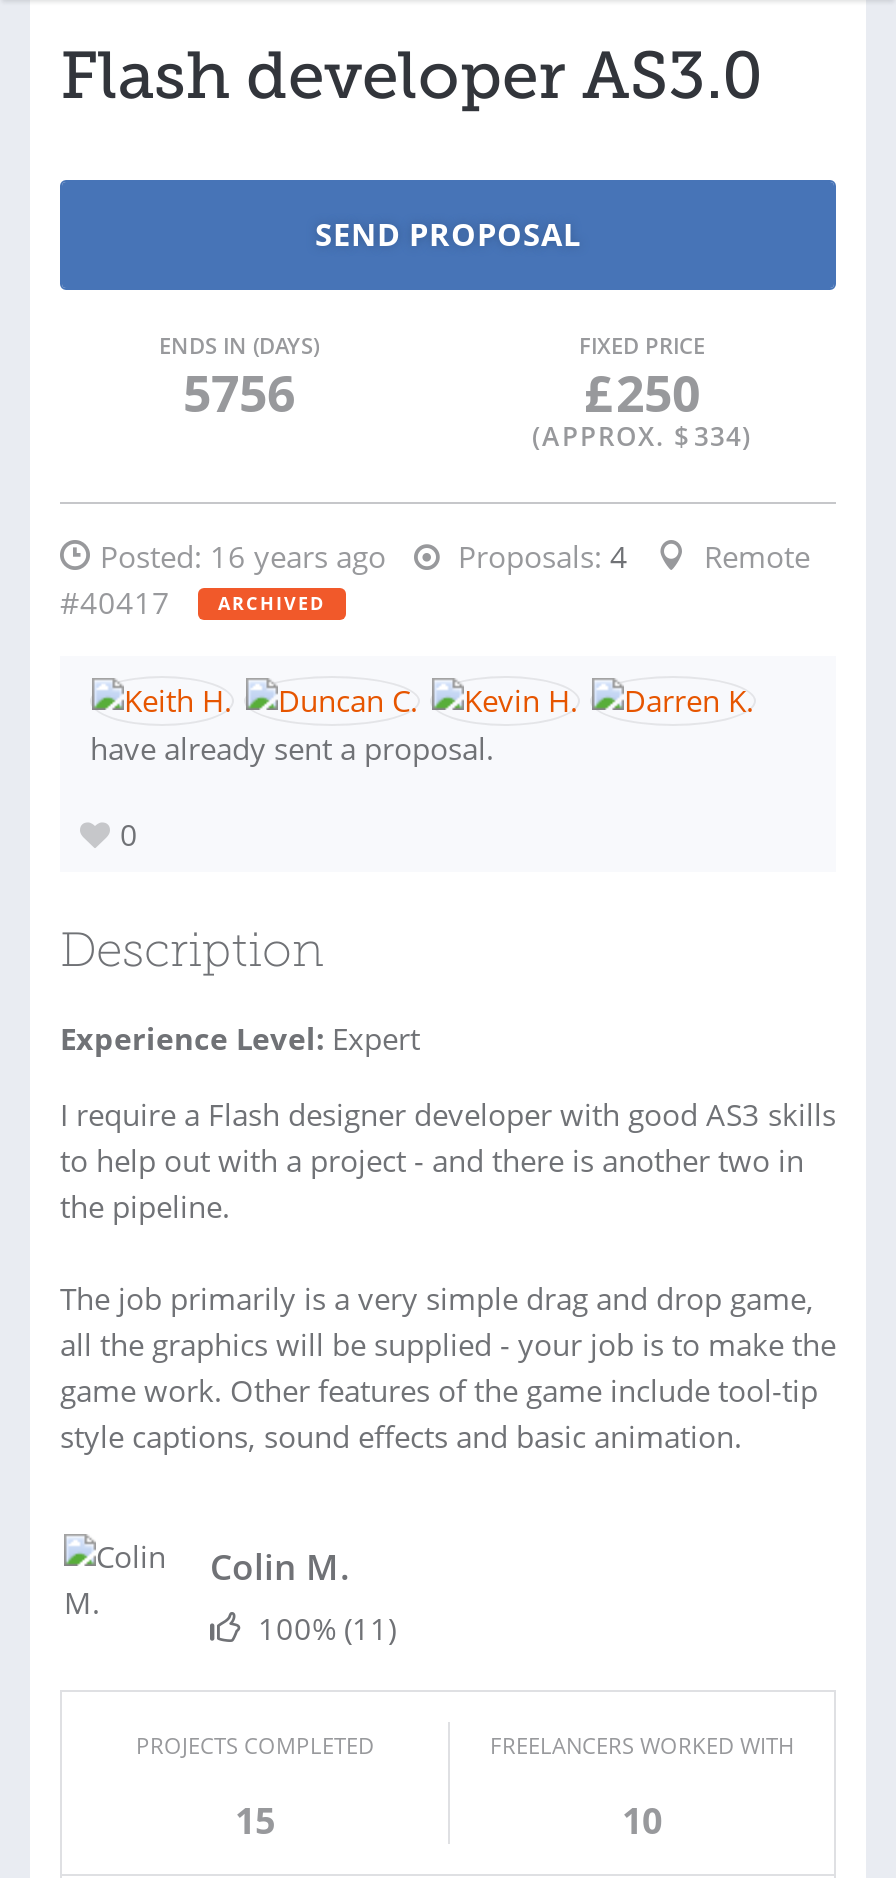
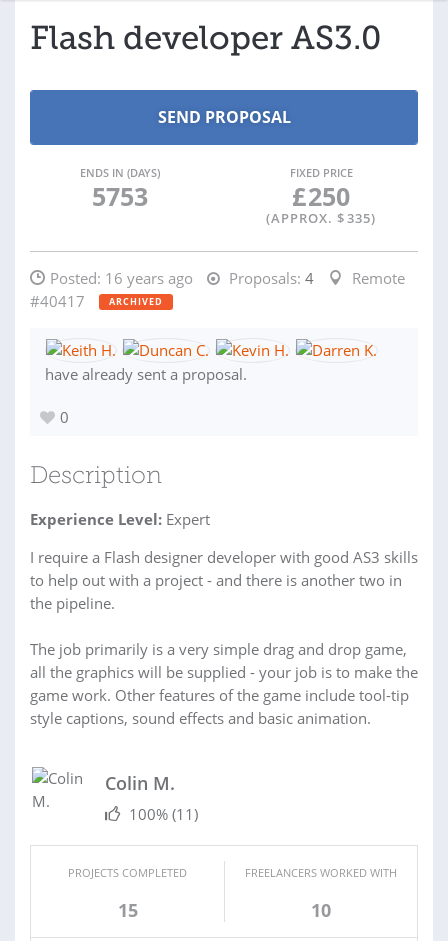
- 5756
+ 5753

- (APPROX. $ 334)
+ (APPROX. $ 335)
